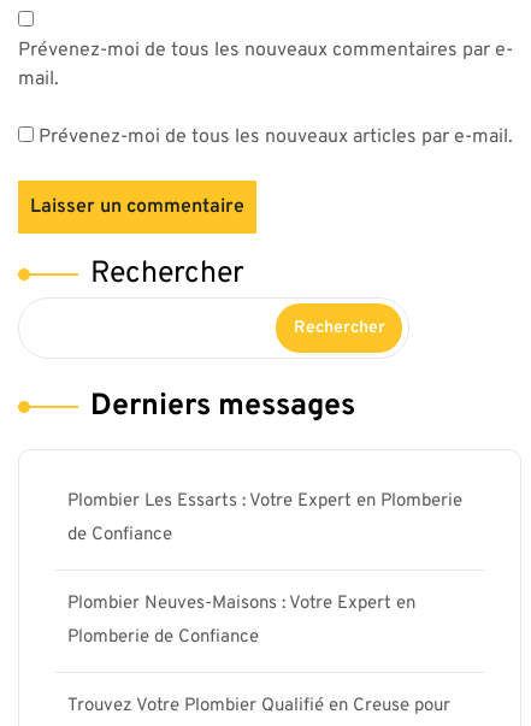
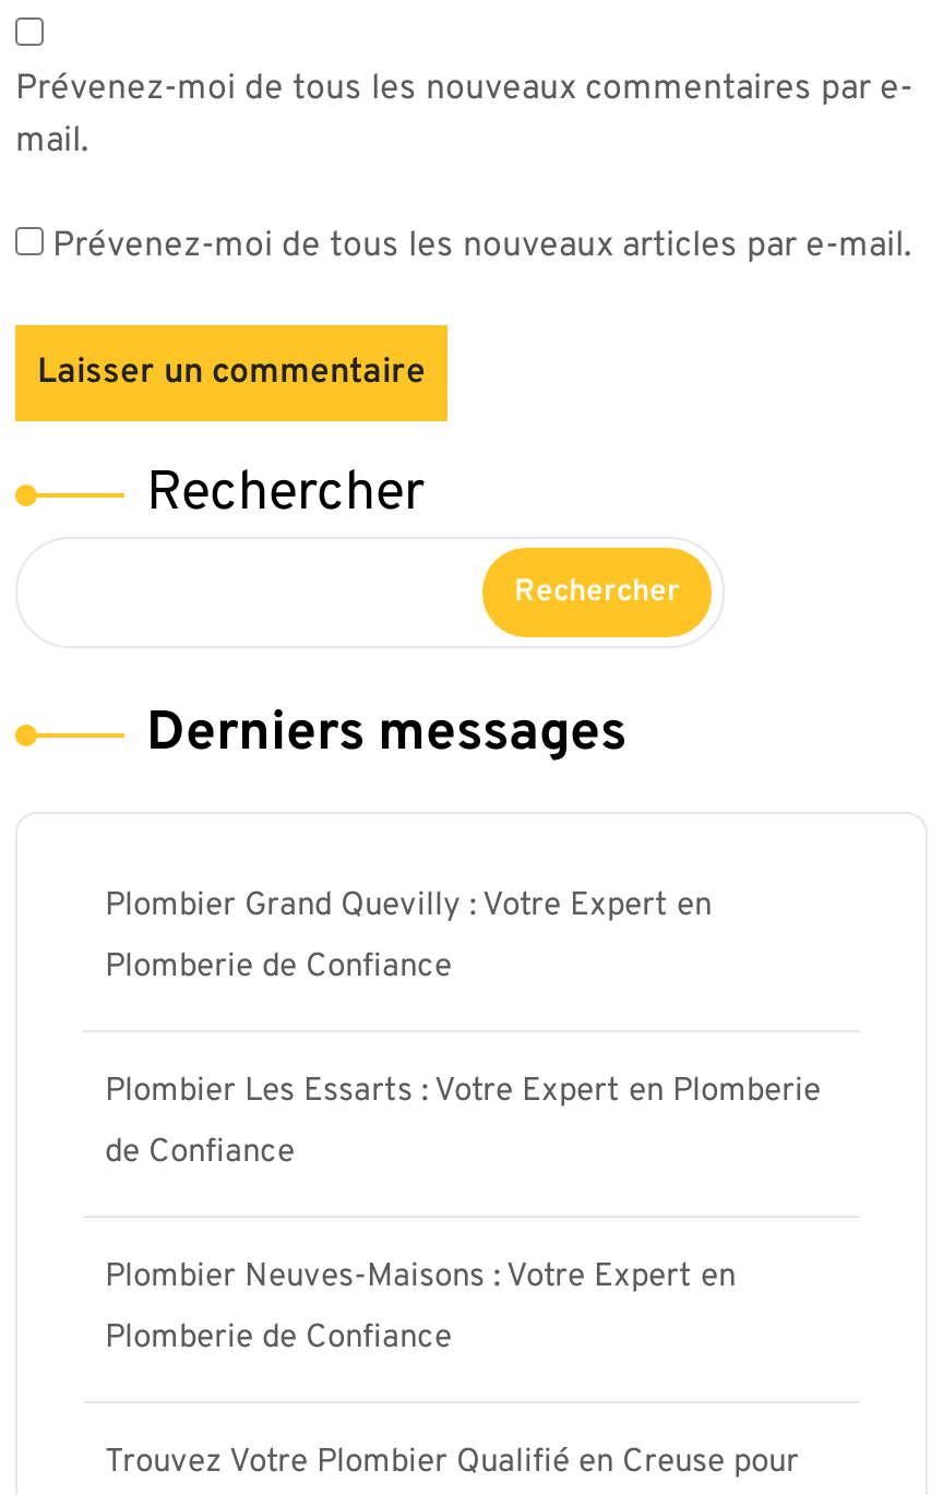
+ Plombier Grand Quevilly : Votre Expert en
+ Plomberie de Confiance
